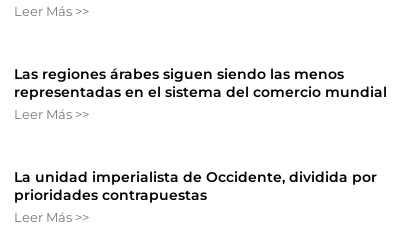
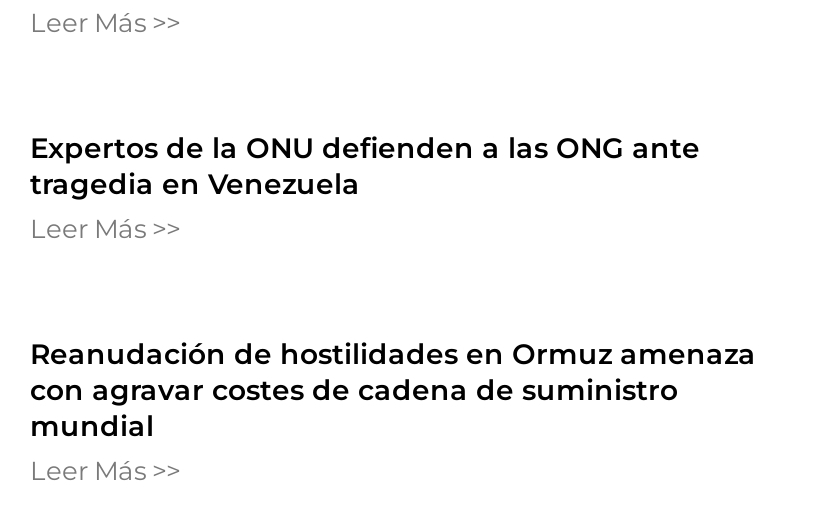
- Las regiones árabes siguen siendo las menos
- representadas en el sistema del comercio mundial
+ Expertos de la ONU defienden a las ONG ante
+ tragedia en Venezuela

- La unidad imperialista de Occidente, dividida por
- prioridades contrapuestas
+ Reanudación de hostilidades en Ormuz amenaza
+ con agravar costes de cadena de suministro
+ mundial
